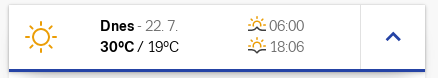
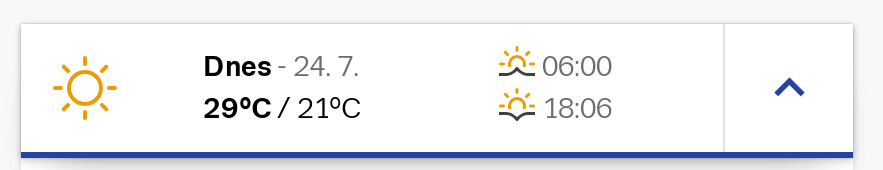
- Dnes - 22. 7.
+ Dnes - 24. 7.

- 30°C / 19°C
+ 29°C / 21°C
